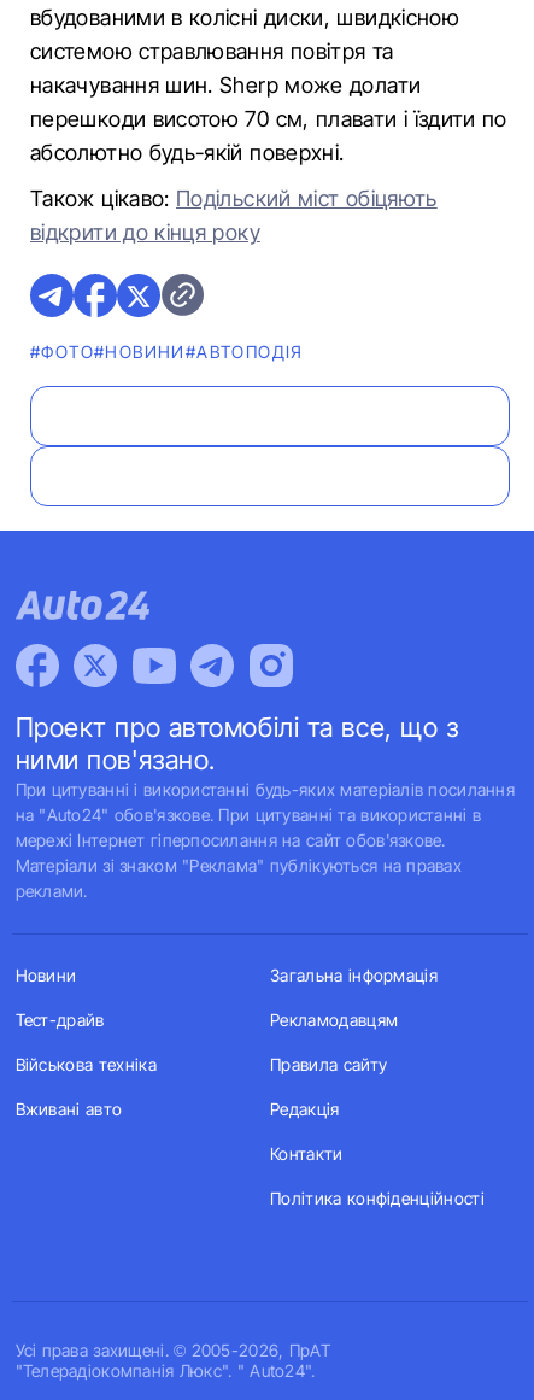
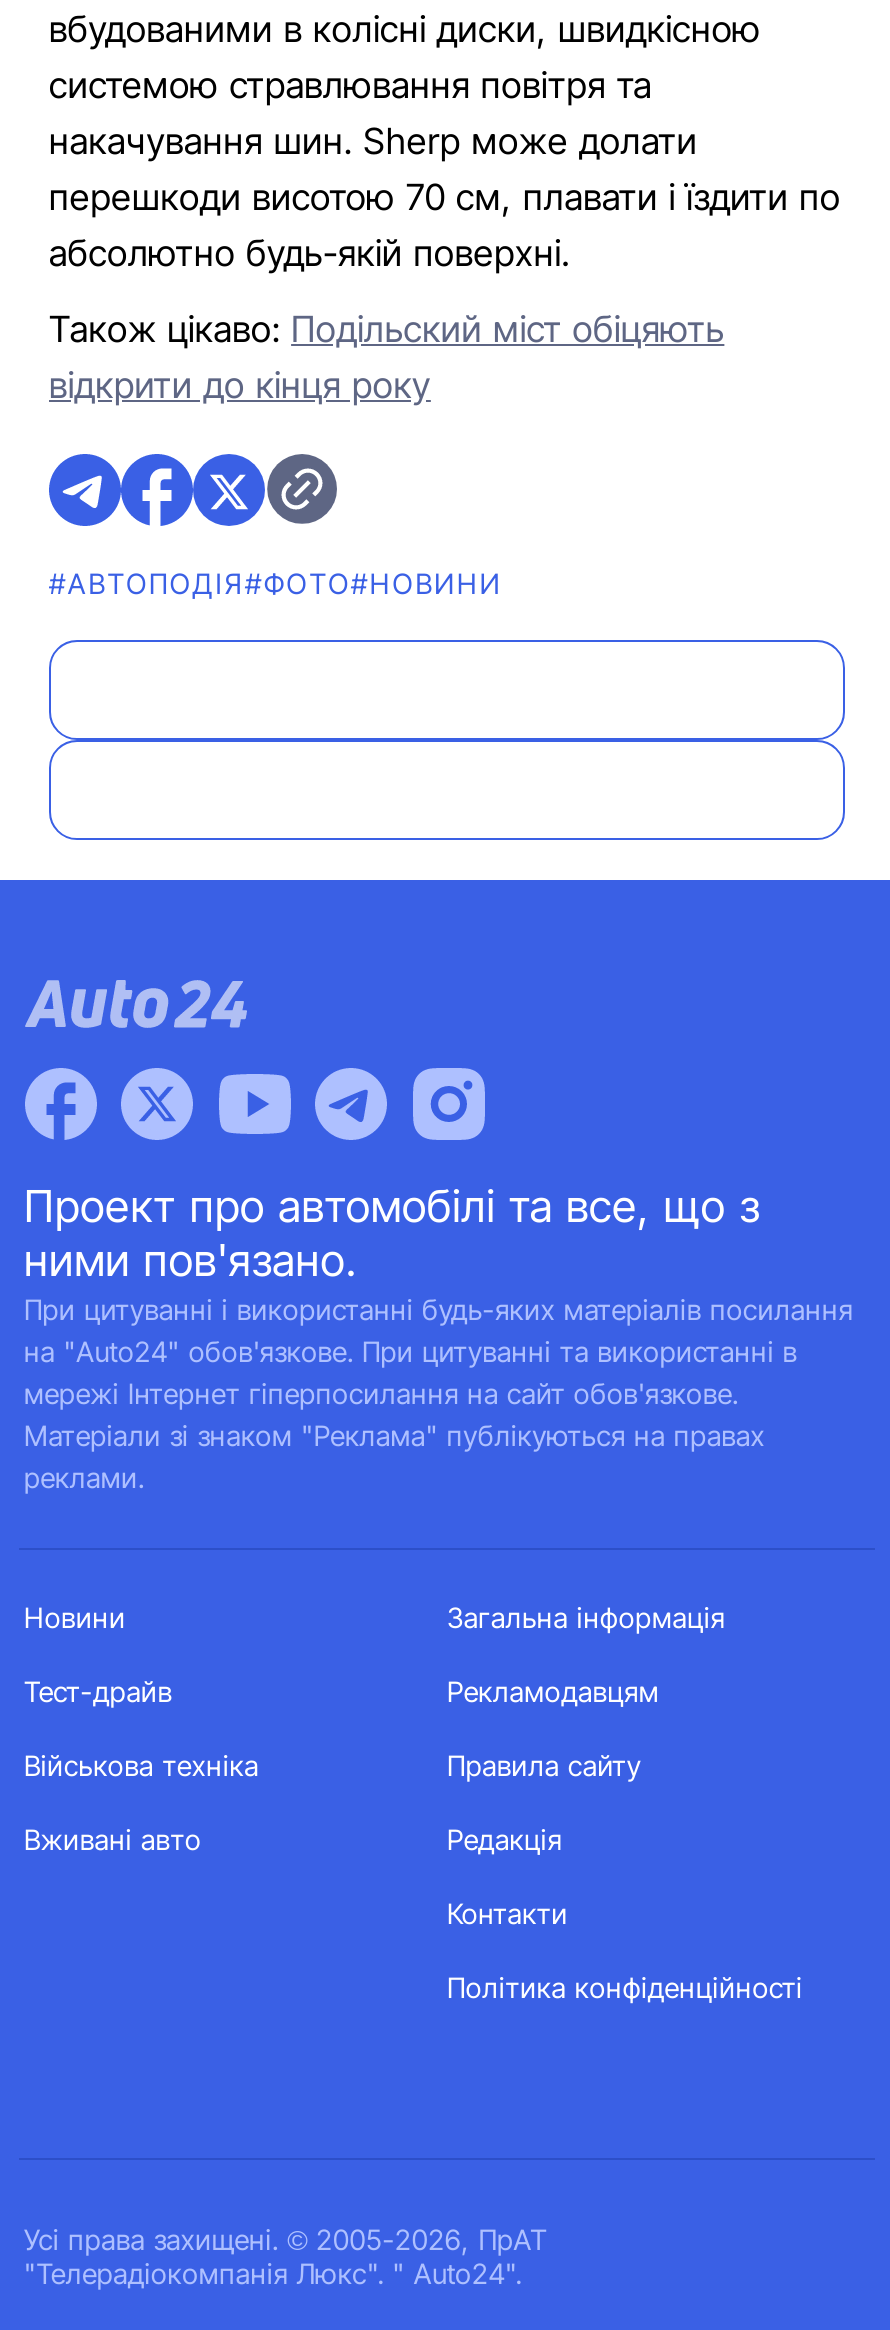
- #ФОТО#НОВИНИ#АВТОПОДІЯ
+ #АВТОПОДІЯ#ФОТО#НОВИНИ
